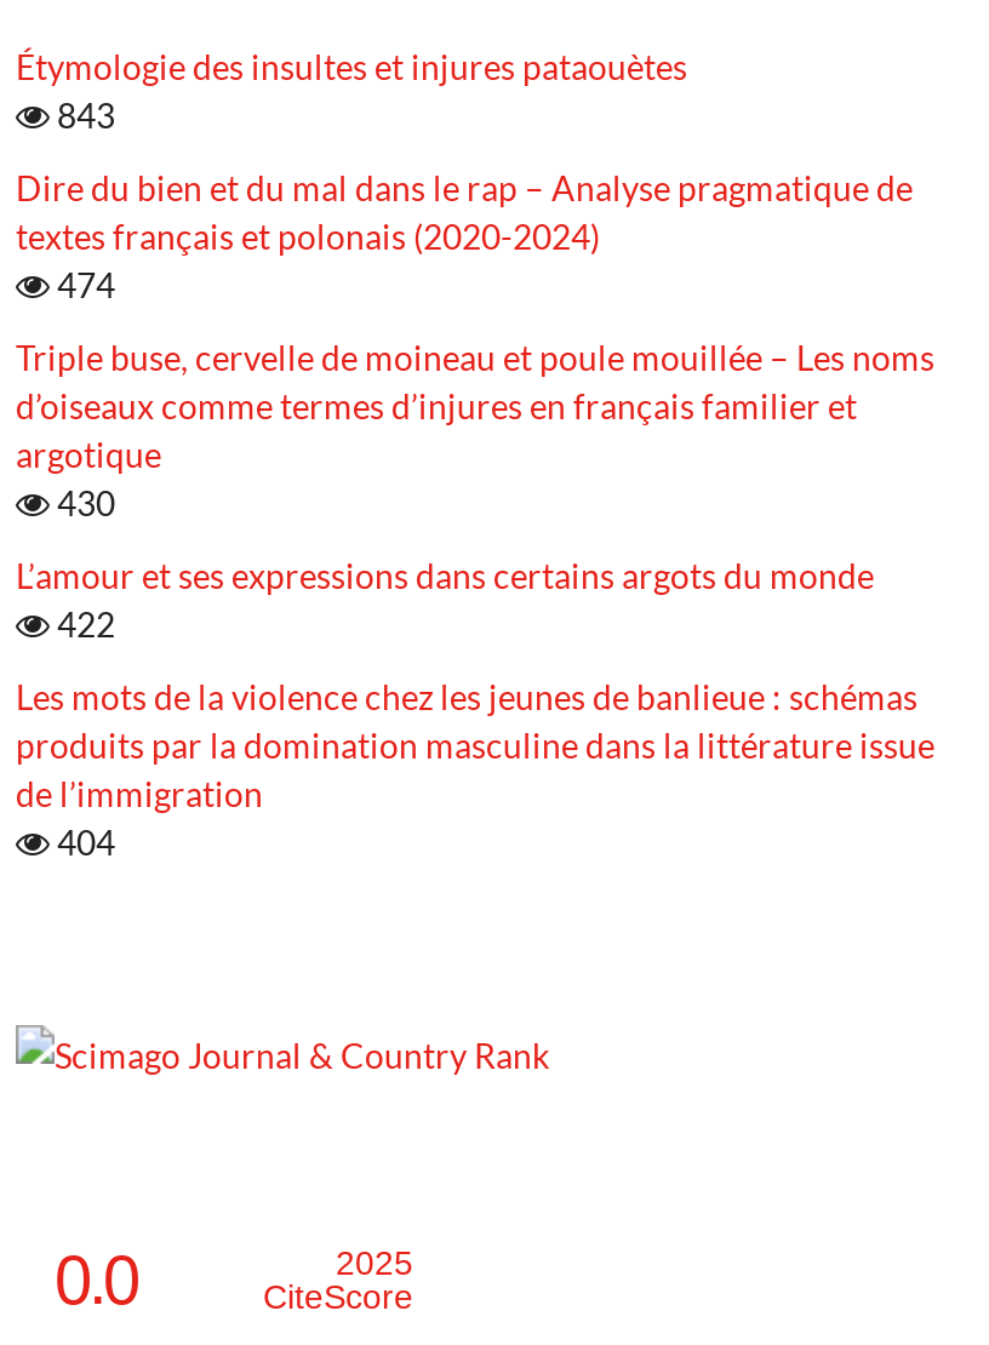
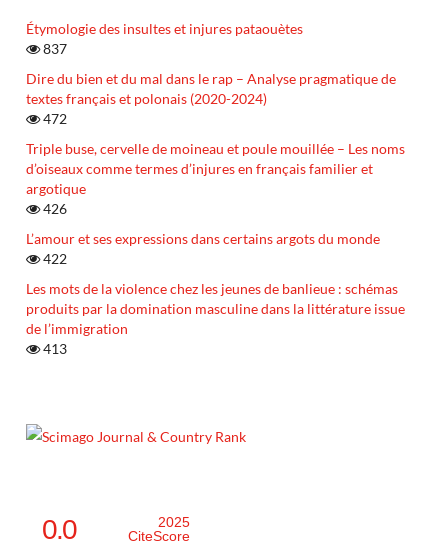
- 843
+ 837

- 474
+ 472

- 430
+ 426

- 404
+ 413
